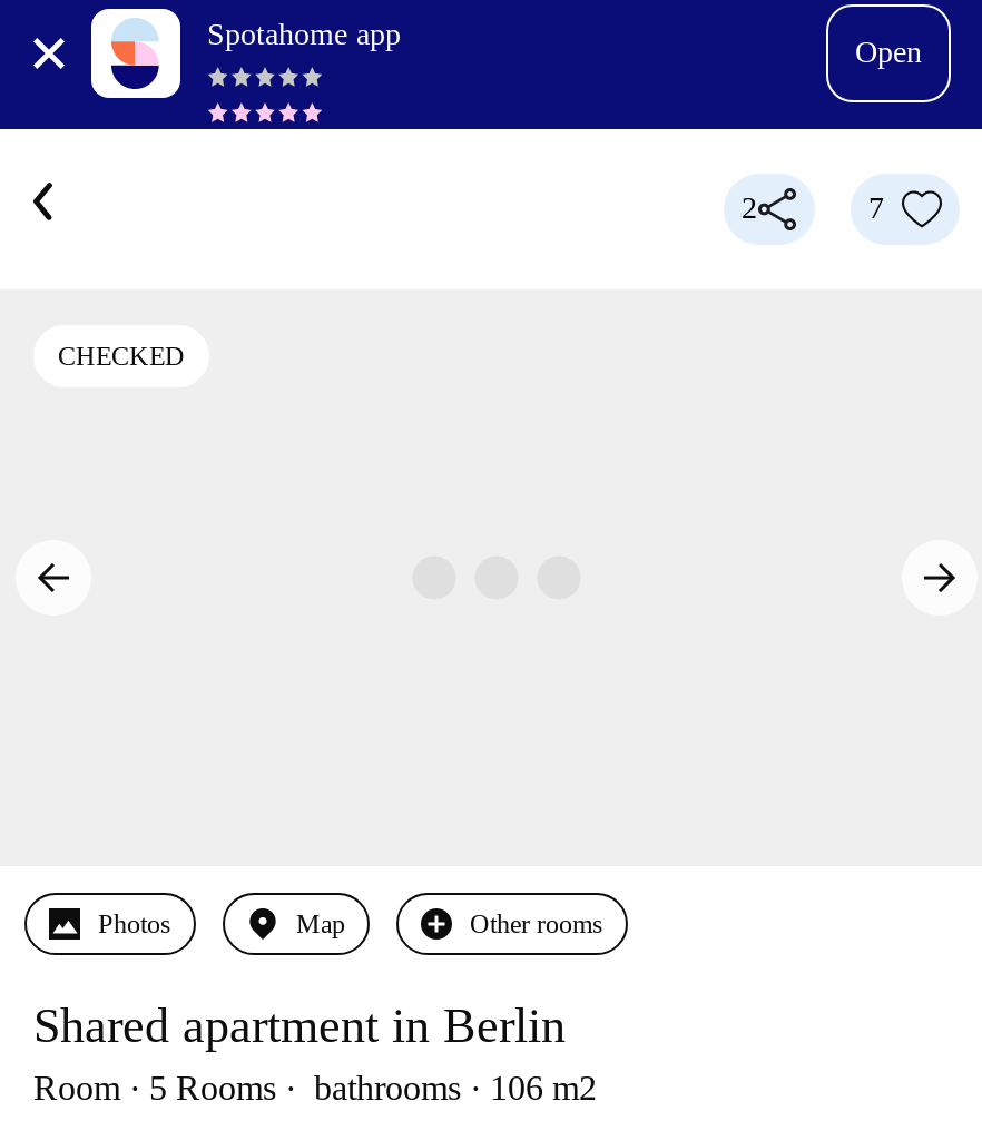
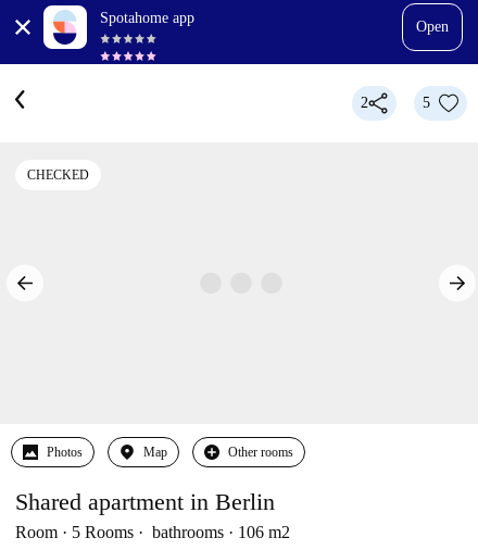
- 7
+ 5
